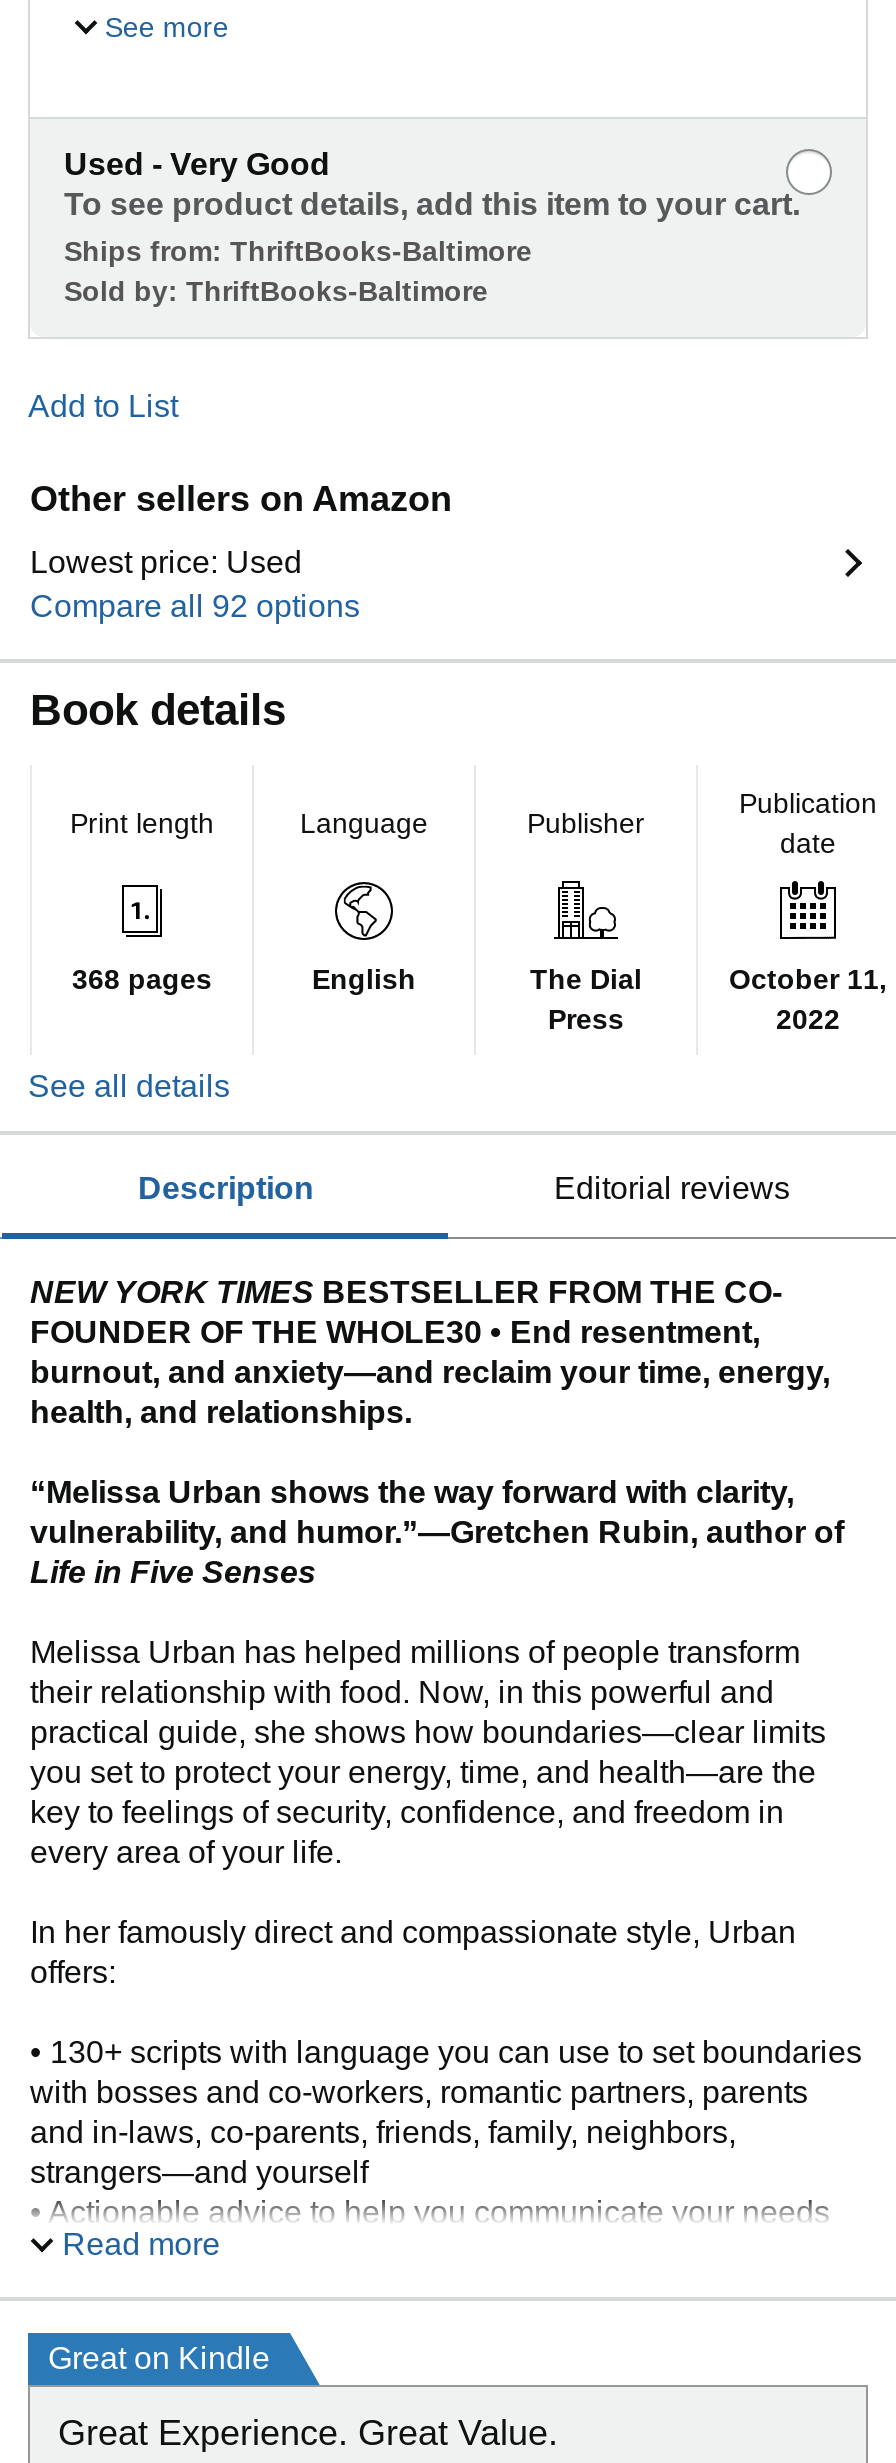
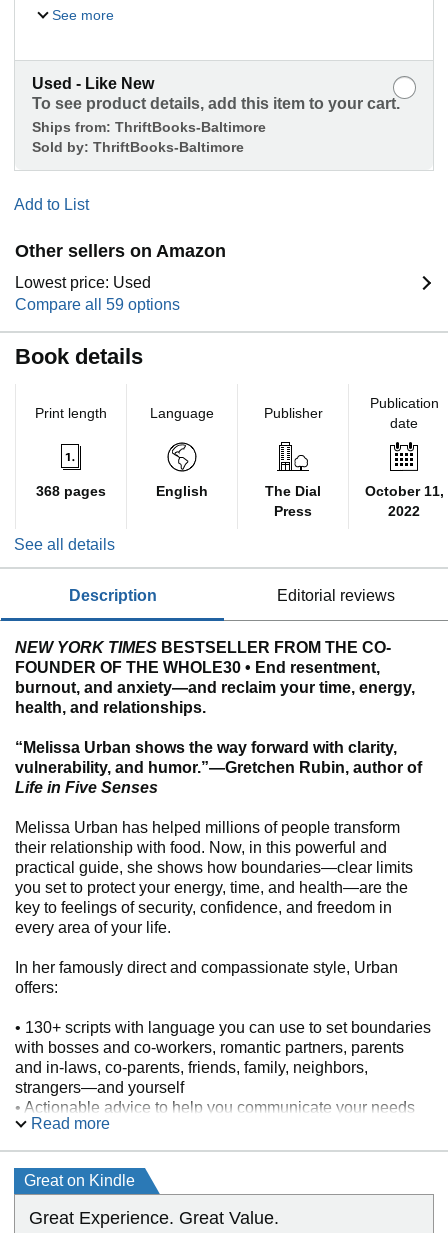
- Used - Very Good
+ Used - Like New

- Compare all 92 options
+ Compare all 59 options
